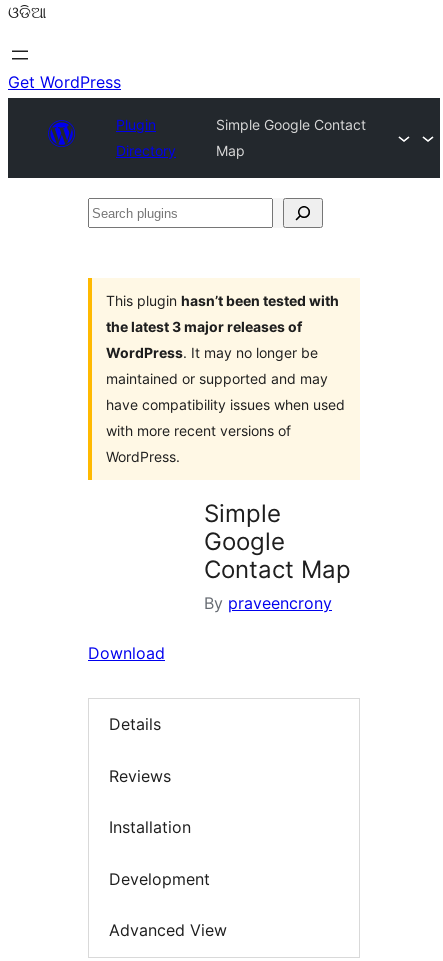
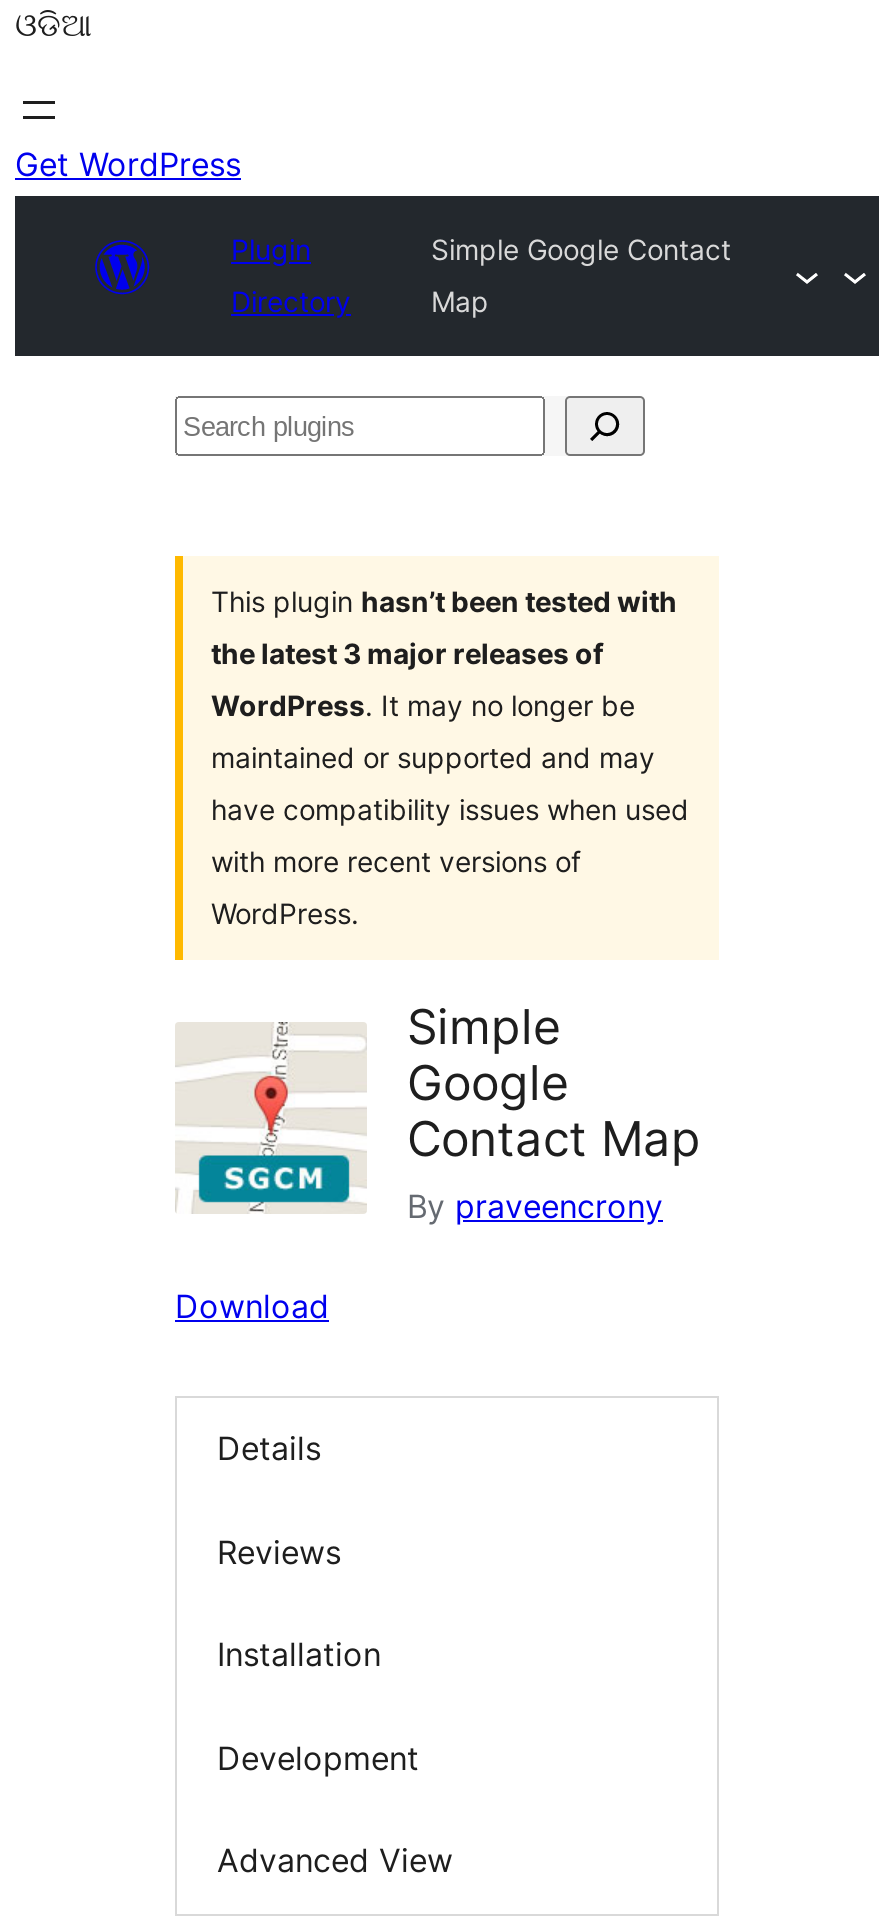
+ [image]
